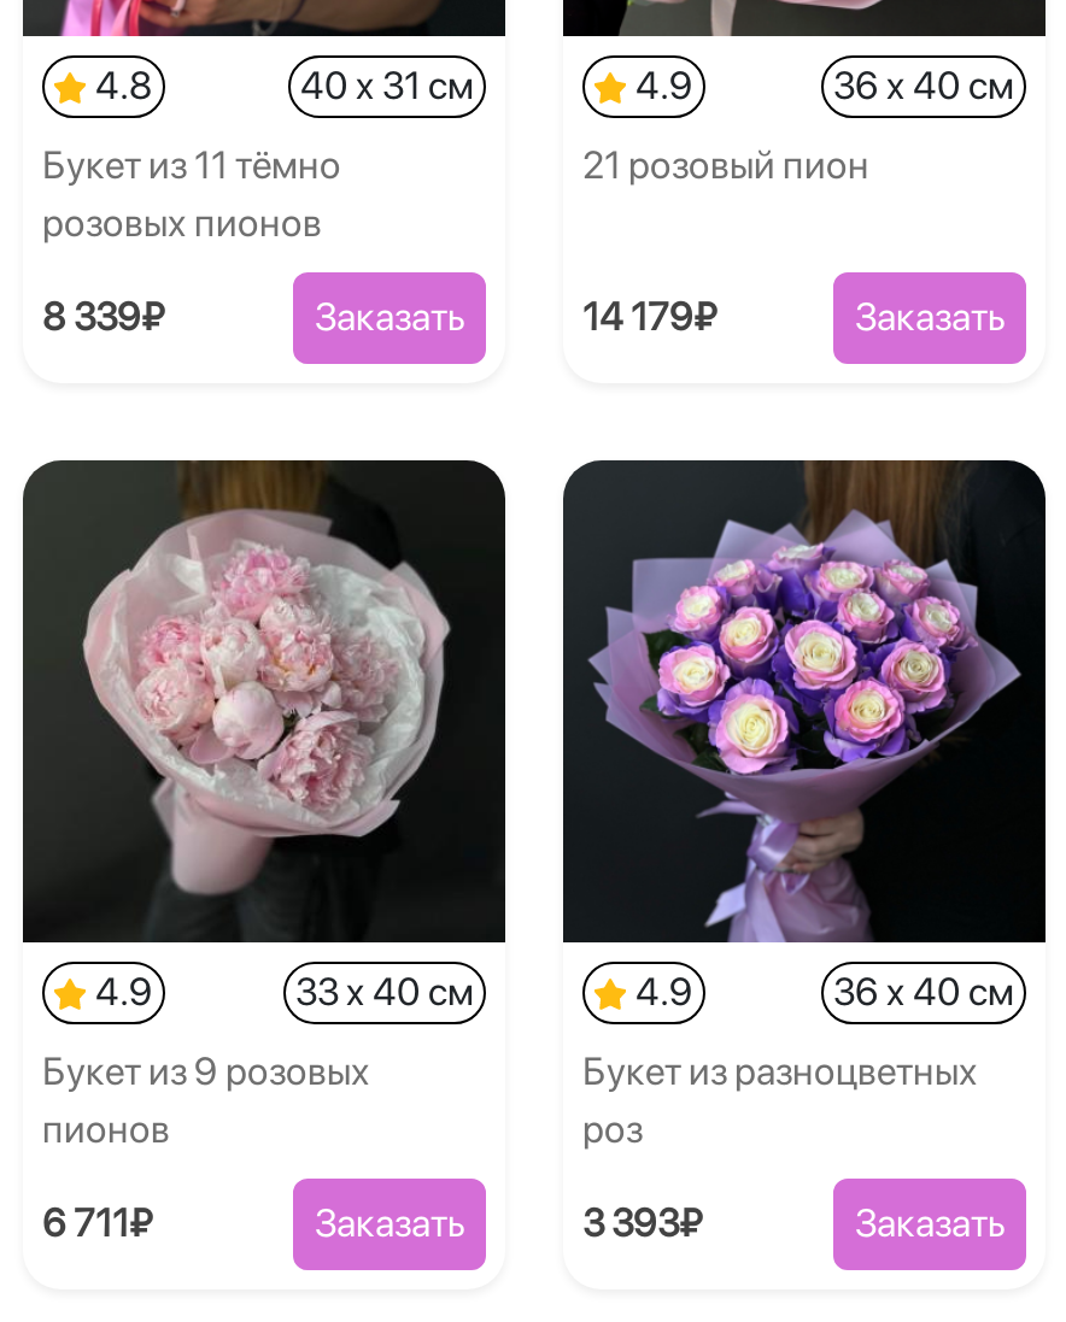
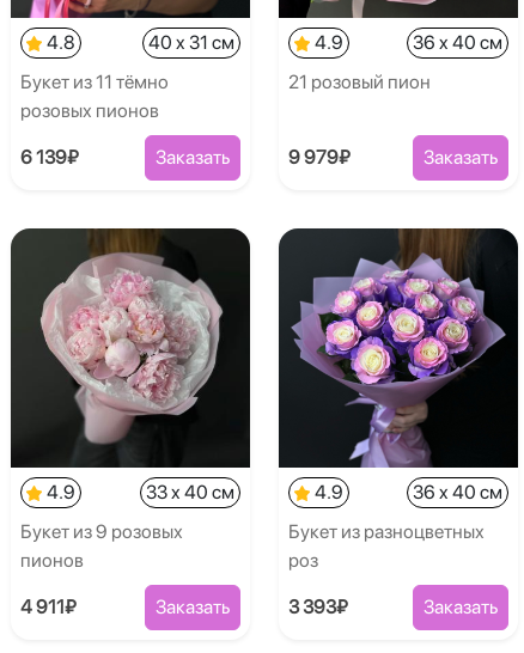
- 8 339₽
+ 6 139₽

- 14 179₽
+ 9 979₽

- 6 711₽
+ 4 911₽
